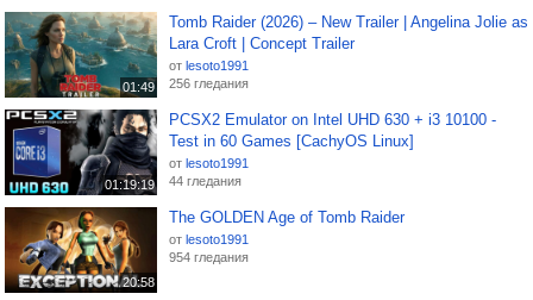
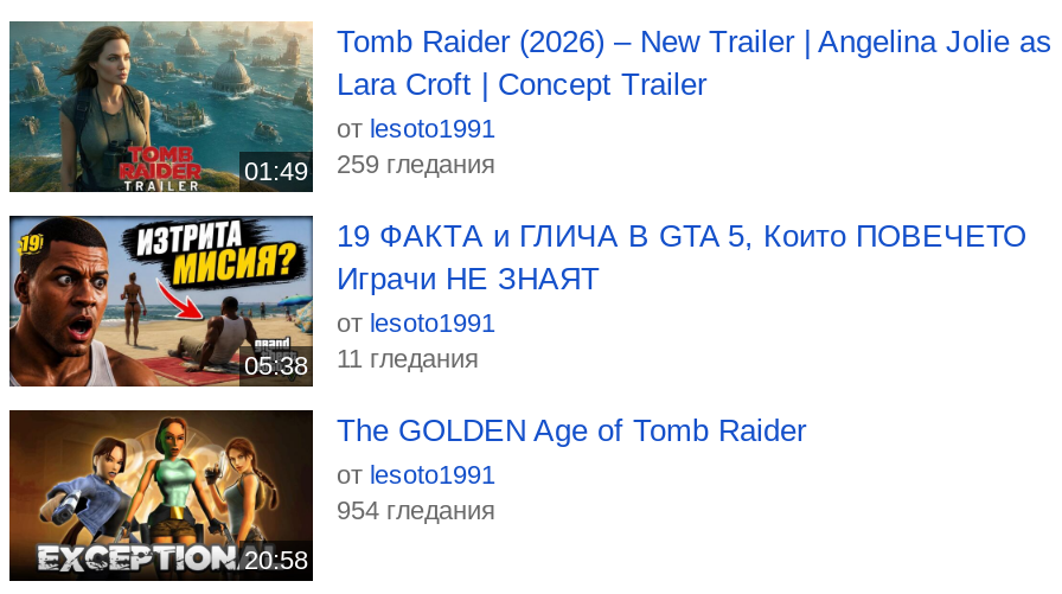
- 01:49 256 гледания
+ 01:49 259 гледания

- [image]
- 01:19:19
+ [image]
+ 05:38

- PCSX2 Emulator on Intel UHD 630 + i3 10100 -
- Test in 60 Games [CachyOS Linux]
+ 19 ФАКТА и ГЛИЧА В GTA 5, Които ПОВЕЧЕТО
+ Играчи НЕ ЗНАЯТ

- 44 гледания
+ 11 гледания
